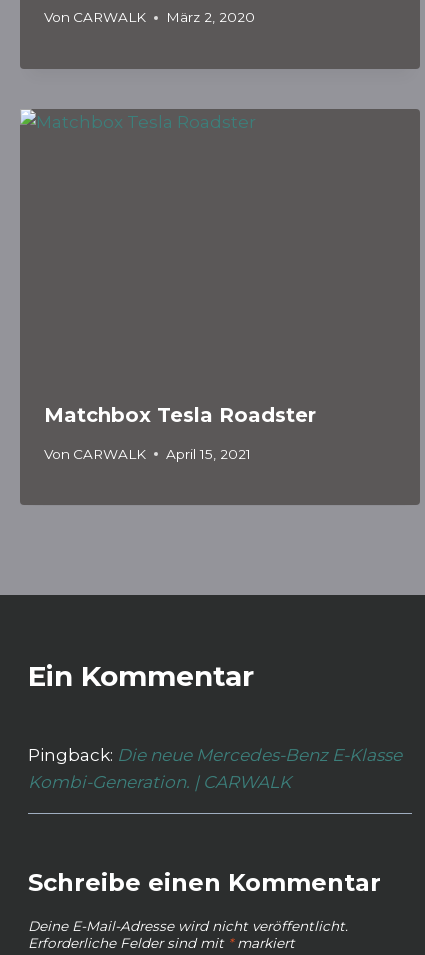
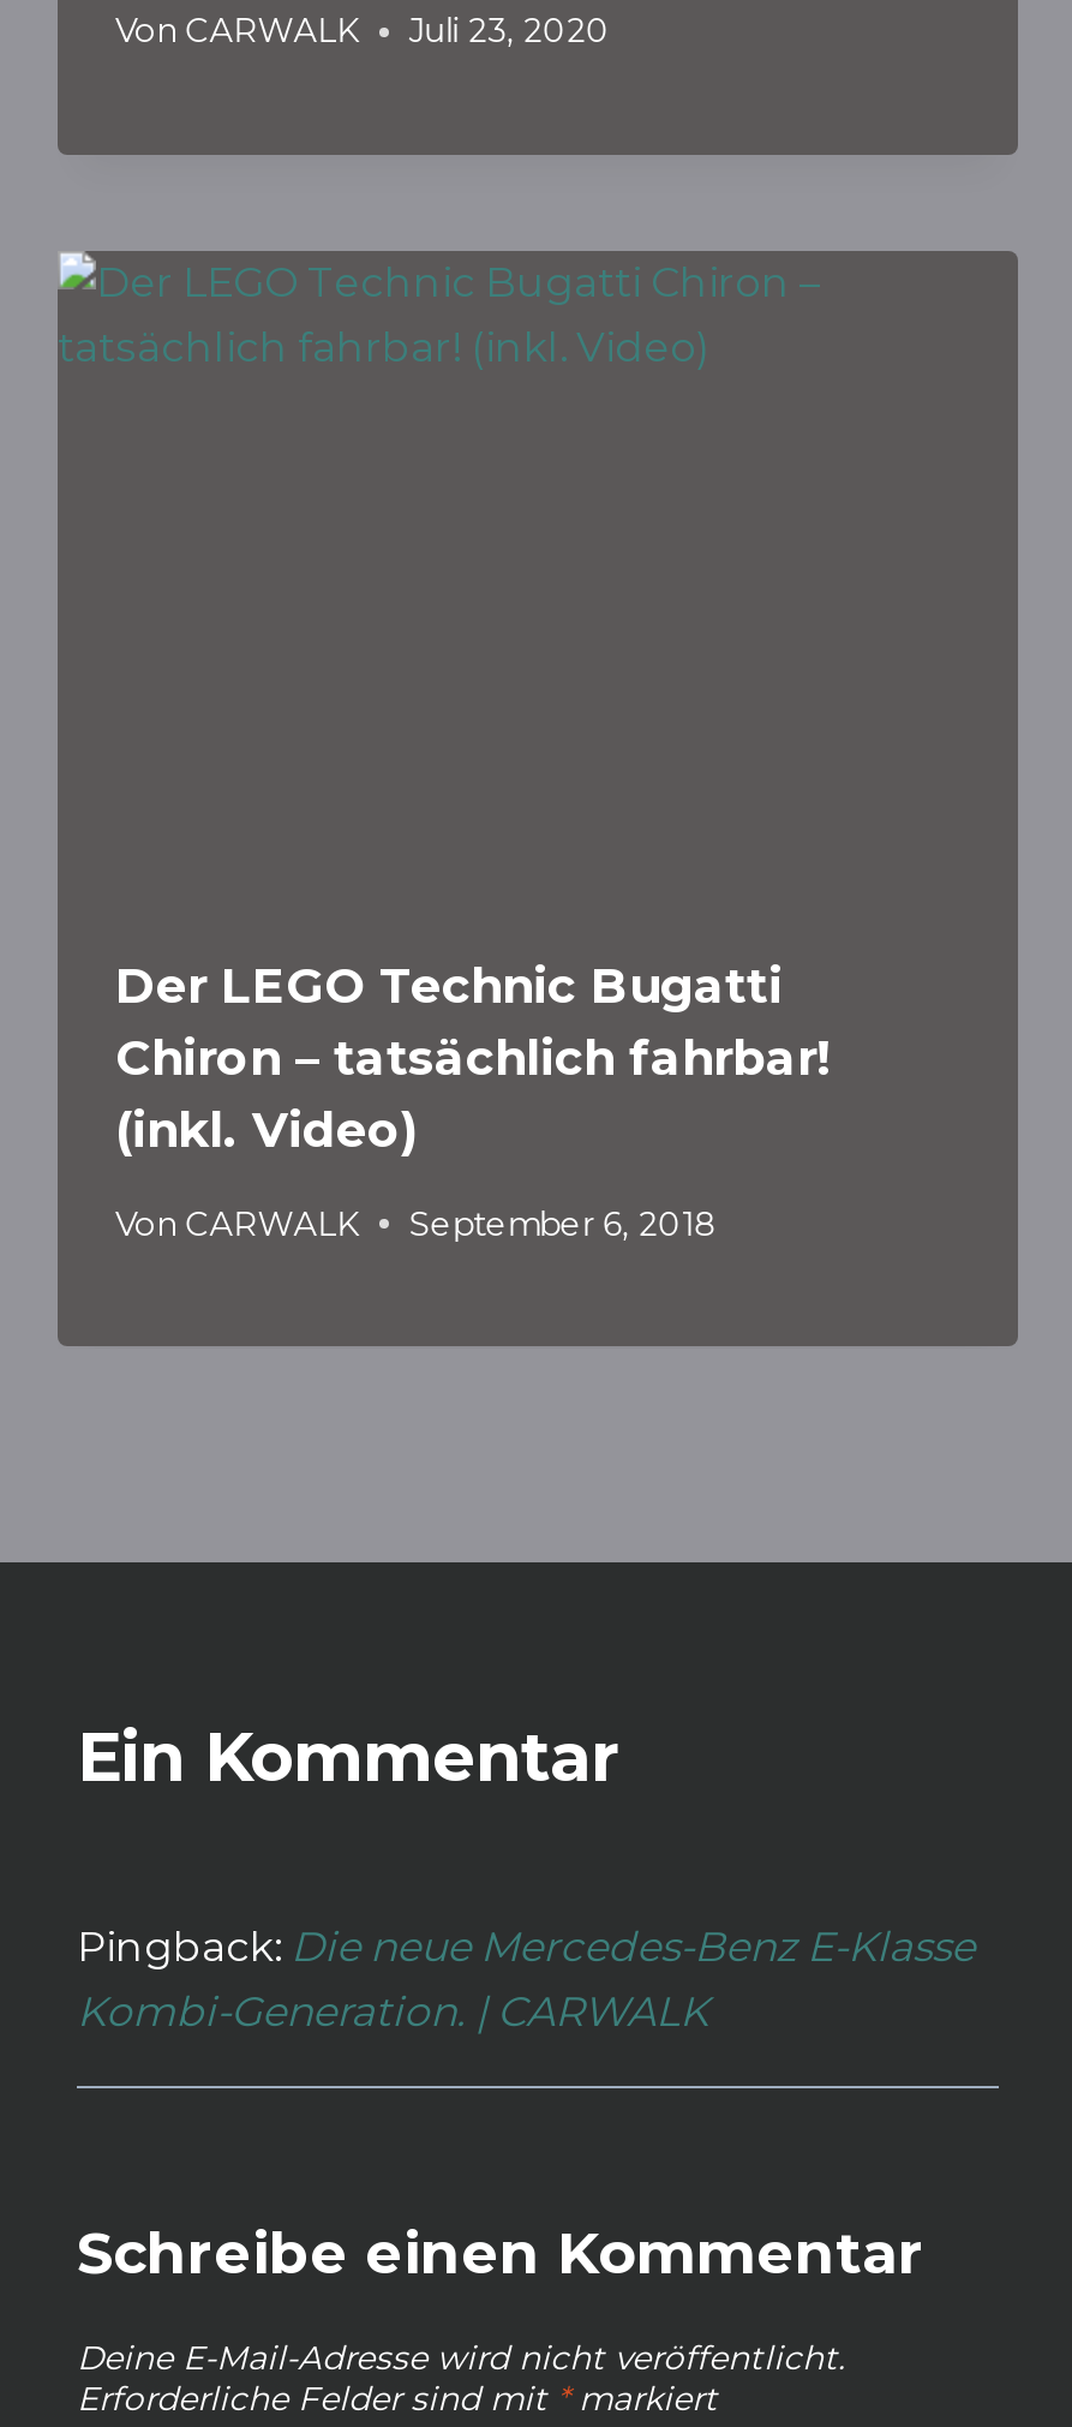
- Von CARWALK März 2, 2020
+ Von CARWALK Juli 23, 2020

- Matchbox Tesla Roadster
+ Der LEGO Technic Bugatti
+ Chiron – tatsächlich fahrbar!
+ (inkl. Video)

- Von CARWALK April 15, 2021
+ Von CARWALK September 6, 2018
